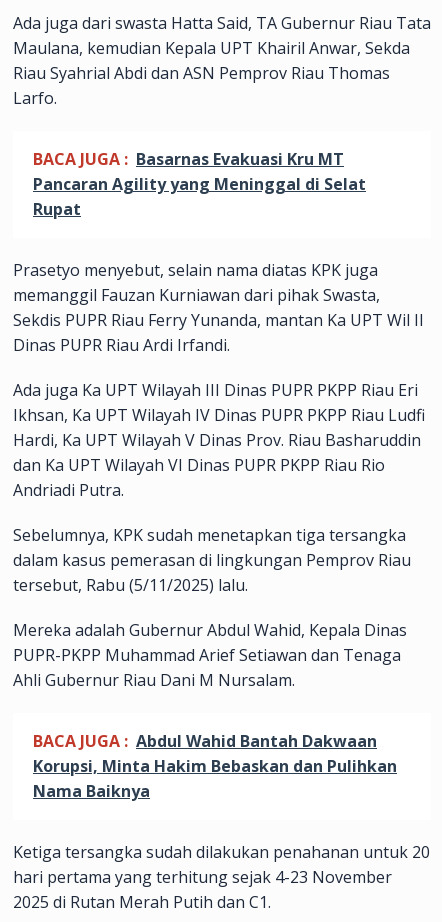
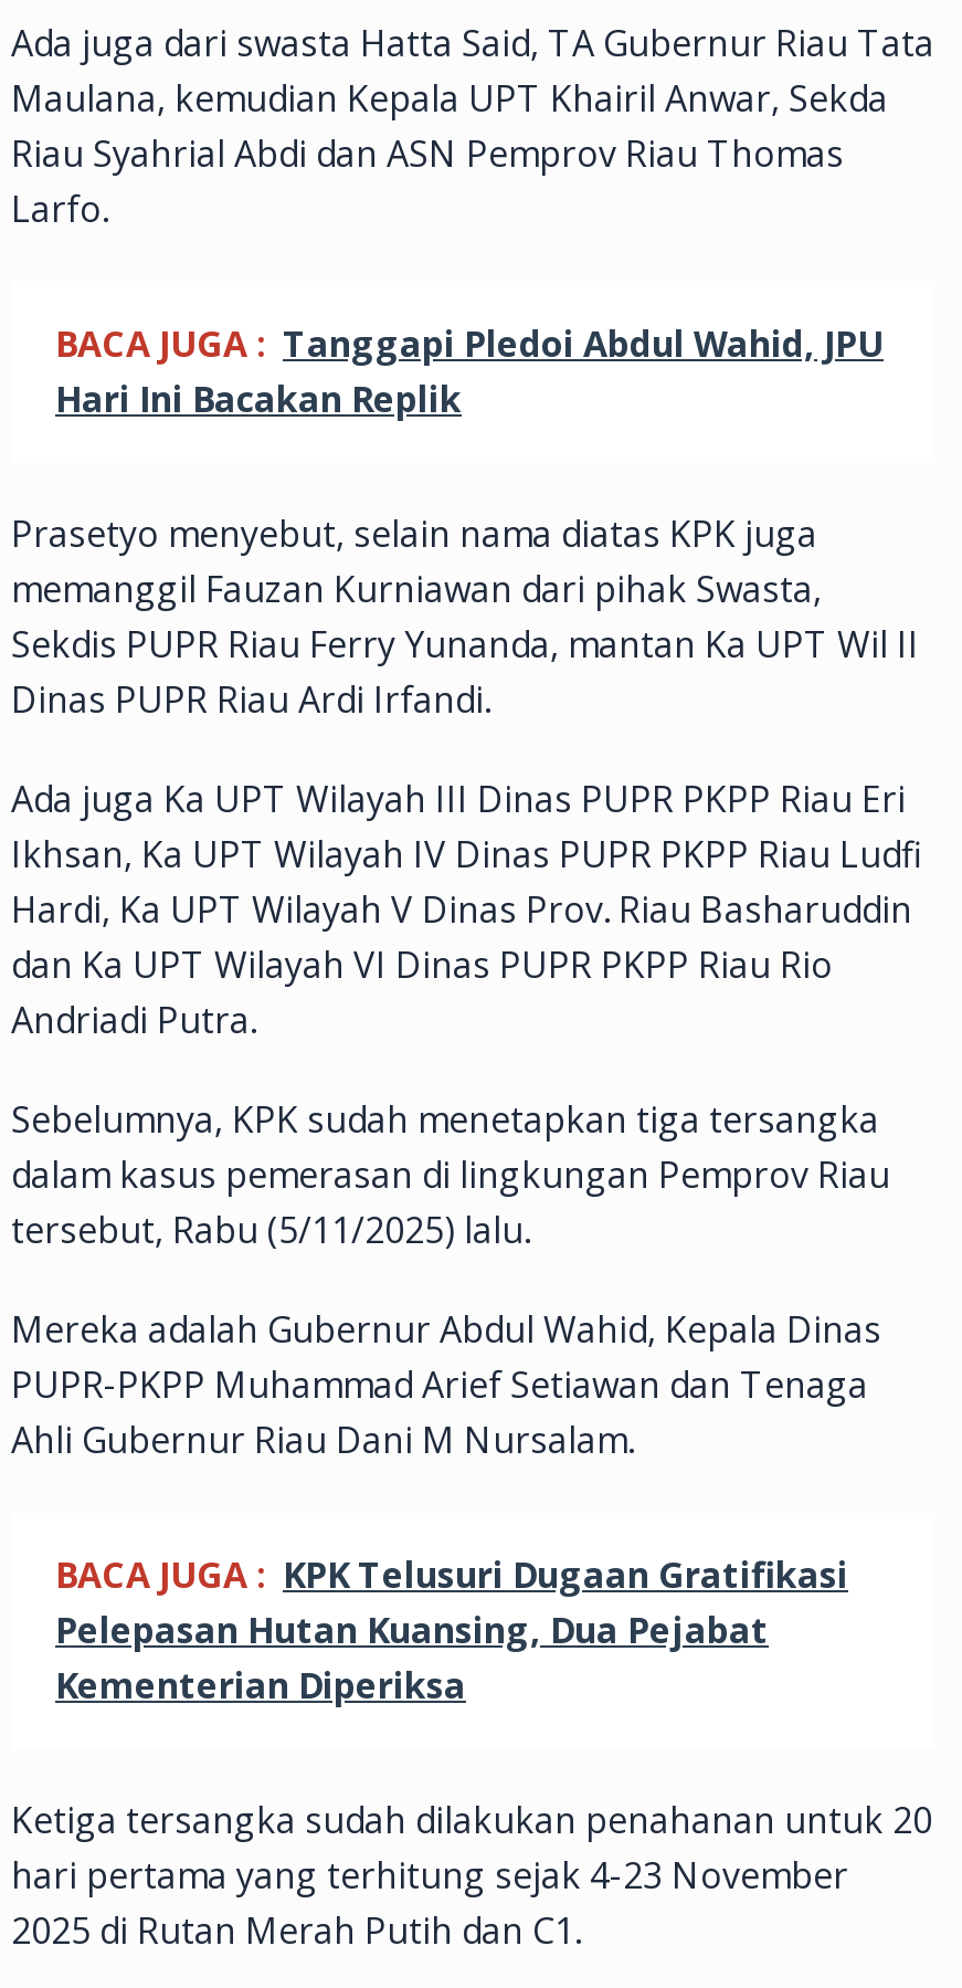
- BACA JUGA : Basarnas Evakuasi Kru MT
- Pancaran Agility yang Meninggal di Selat
- Rupat
+ BACA JUGA : Tanggapi Pledoi Abdul Wahid, JPU
+ Hari Ini Bacakan Replik

- BACA JUGA : Abdul Wahid Bantah Dakwaan
- Korupsi, Minta Hakim Bebaskan dan Pulihkan
- Nama Baiknya
+ BACA JUGA : KPK Telusuri Dugaan Gratifikasi
+ Pelepasan Hutan Kuansing, Dua Pejabat
+ Kementerian Diperiksa
